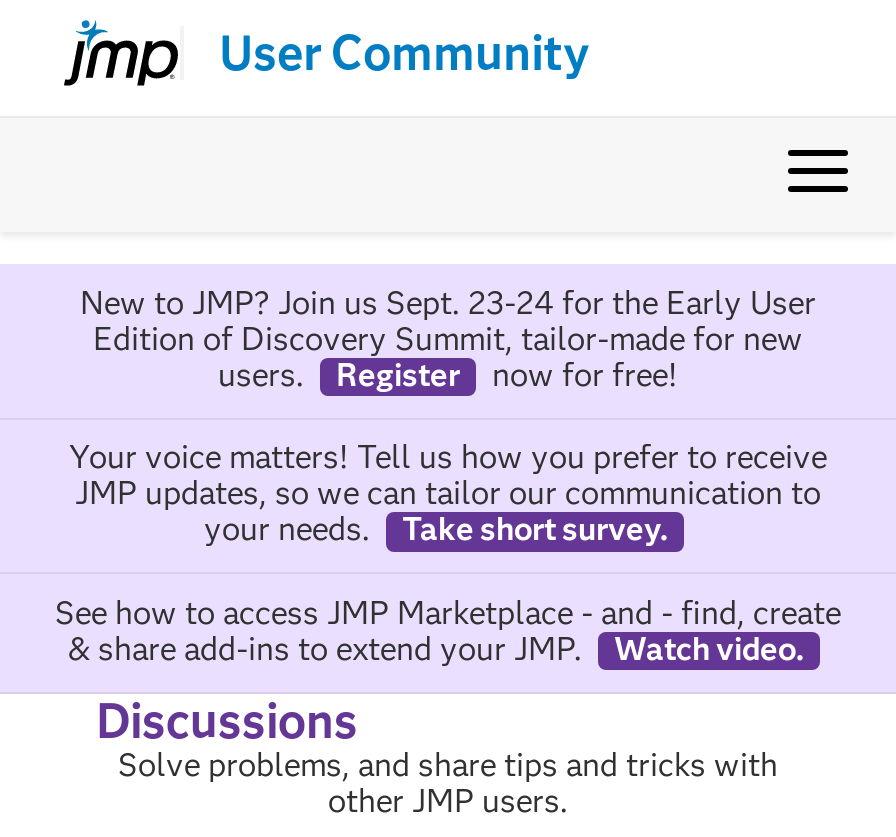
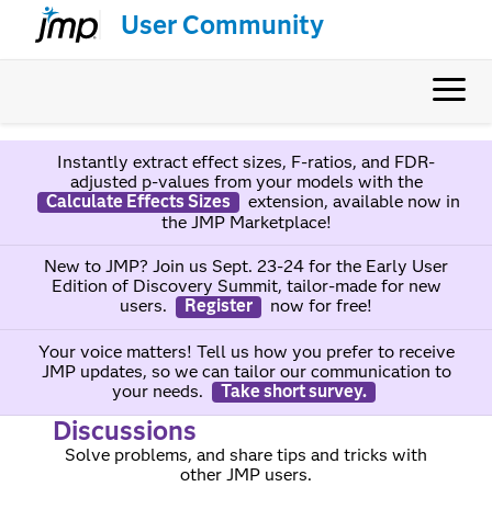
+ Instantly extract effect sizes, F-ratios, and FDR-
+ adjusted p-values from your models with the
+ Calculate Effects Sizes
+ extension, available now in
+ the JMP Marketplace!

moved down: New to JMP? Join us Sept. 23-24 for the Early User | Edition of Discovery Summit, tailor-made for new | users. | ... | your needs. | Take short survey.

- See how to access JMP Marketplace - and - find, create
- & share add-ins to extend your JMP.
- Watch video.
